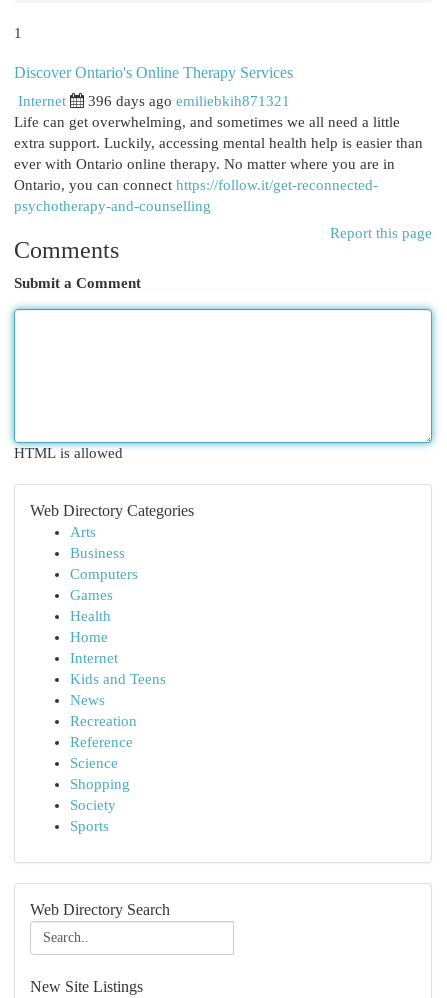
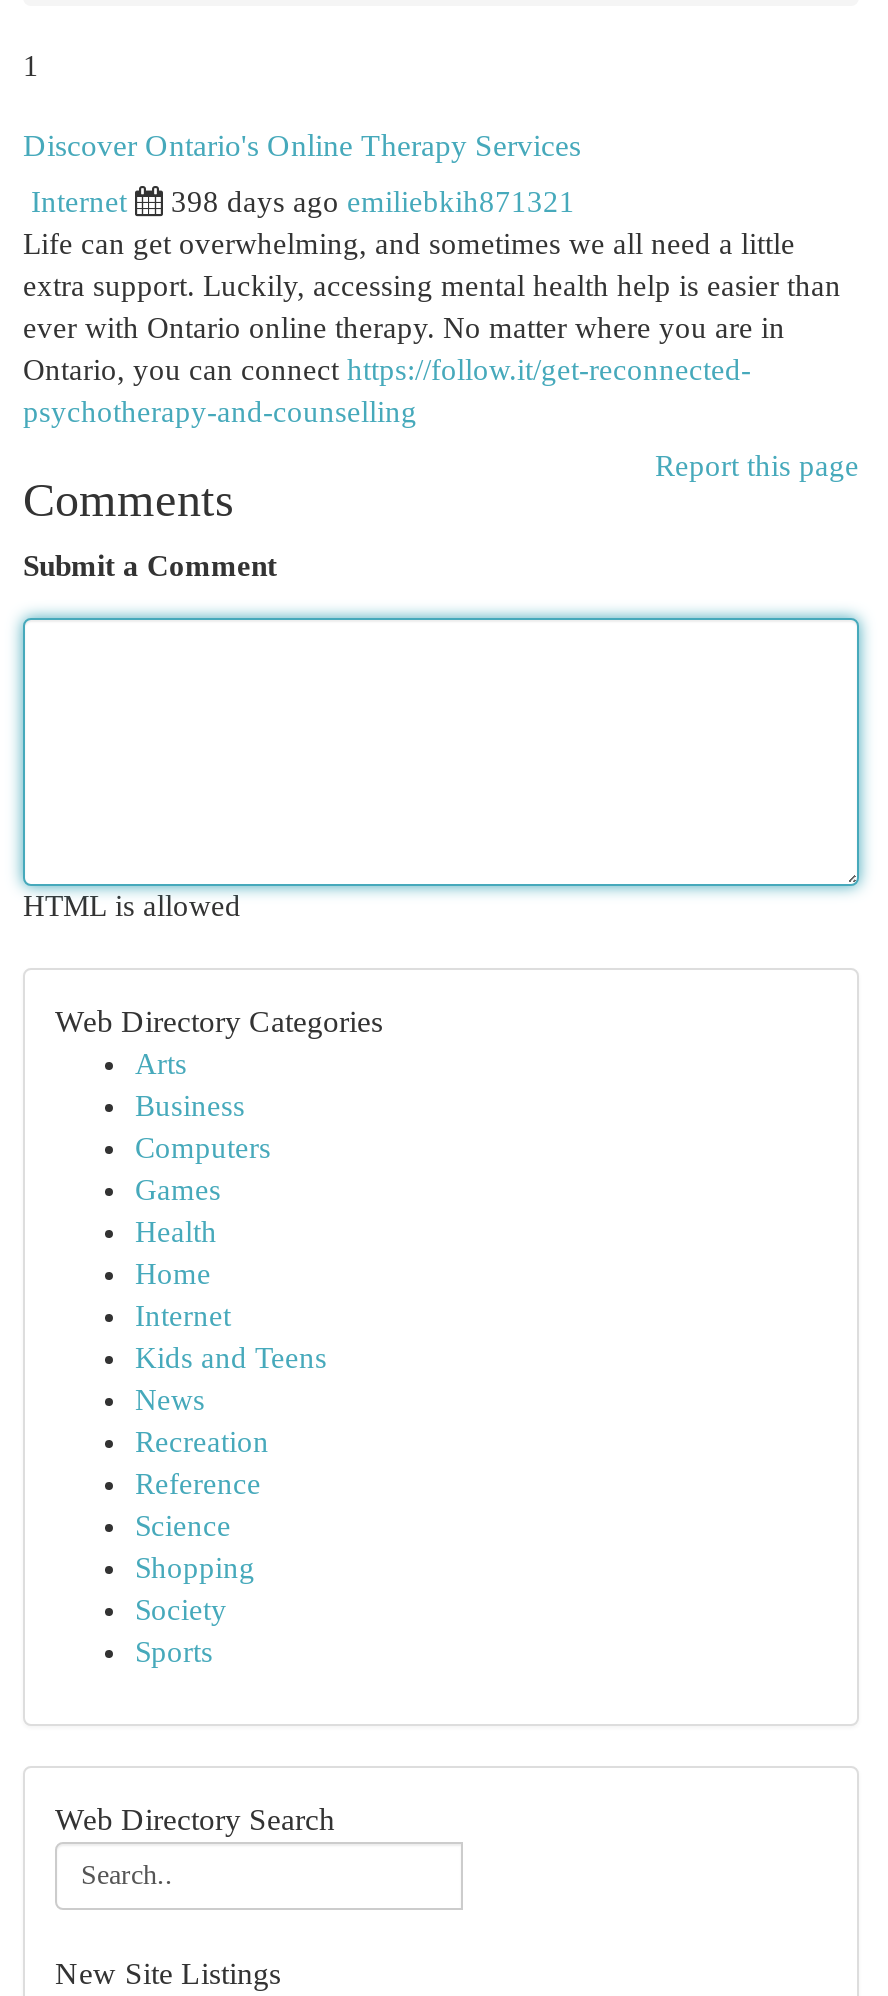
- 396 days ago emiliebkih871321
+ 398 days ago emiliebkih871321
